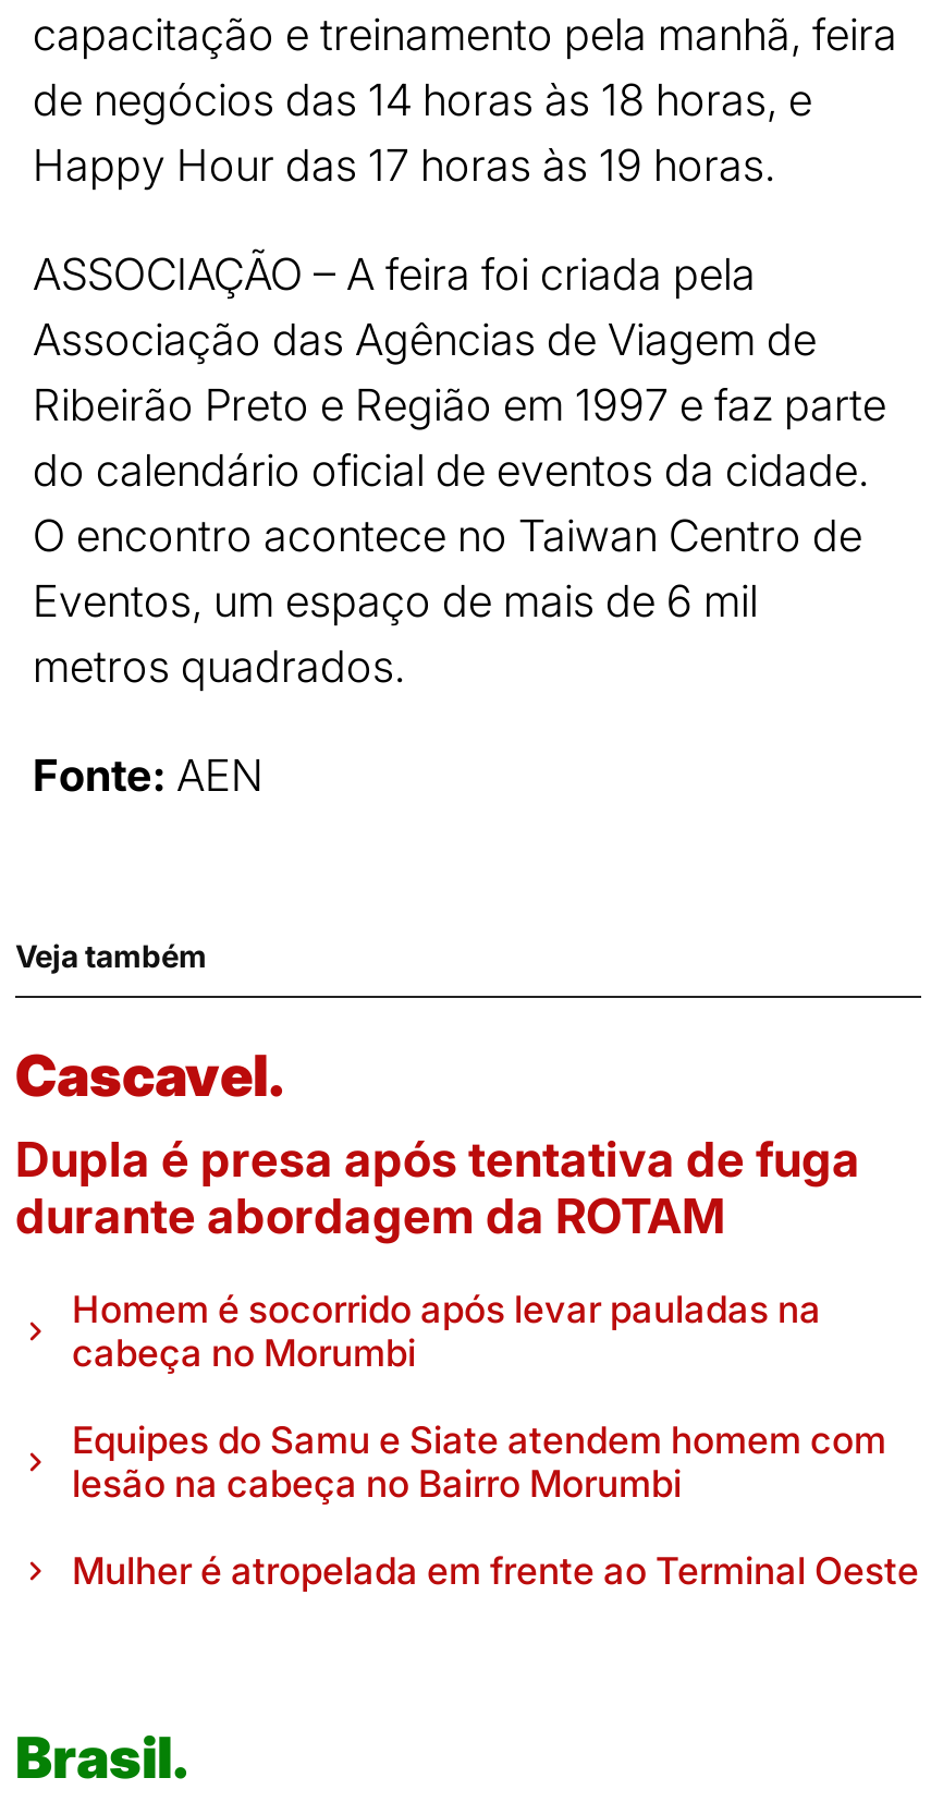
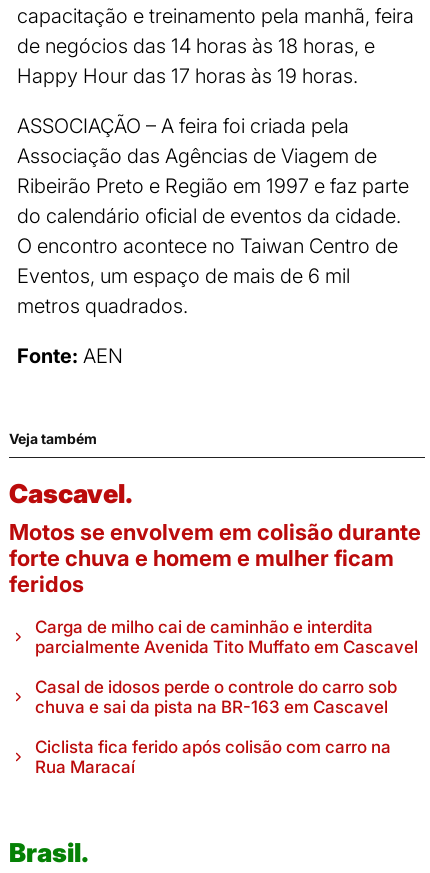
- Dupla é presa após tentativa de fuga
- durante abordagem da ROTAM
+ Motos se envolvem em colisão durante
+ forte chuva e homem e mulher ficam
+ feridos

- Homem é socorrido após levar pauladas na
- cabeça no Morumbi
+ Carga de milho cai de caminhão e interdita
+ parcialmente Avenida Tito Muffato em Cascavel

- Equipes do Samu e Siate atendem homem com
- lesão na cabeça no Bairro Morumbi
+ Casal de idosos perde o controle do carro sob
+ chuva e sai da pista na BR-163 em Cascavel

- Mulher é atropelada em frente ao Terminal Oeste
+ Ciclista fica ferido após colisão com carro na
+ Rua Maracaí
